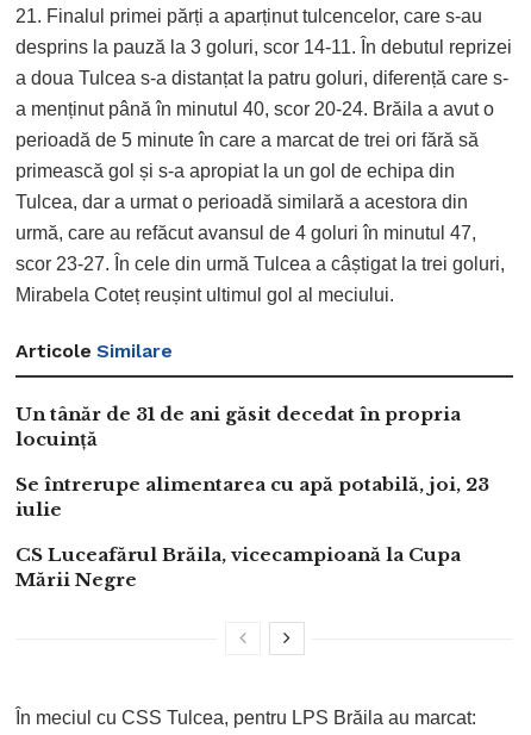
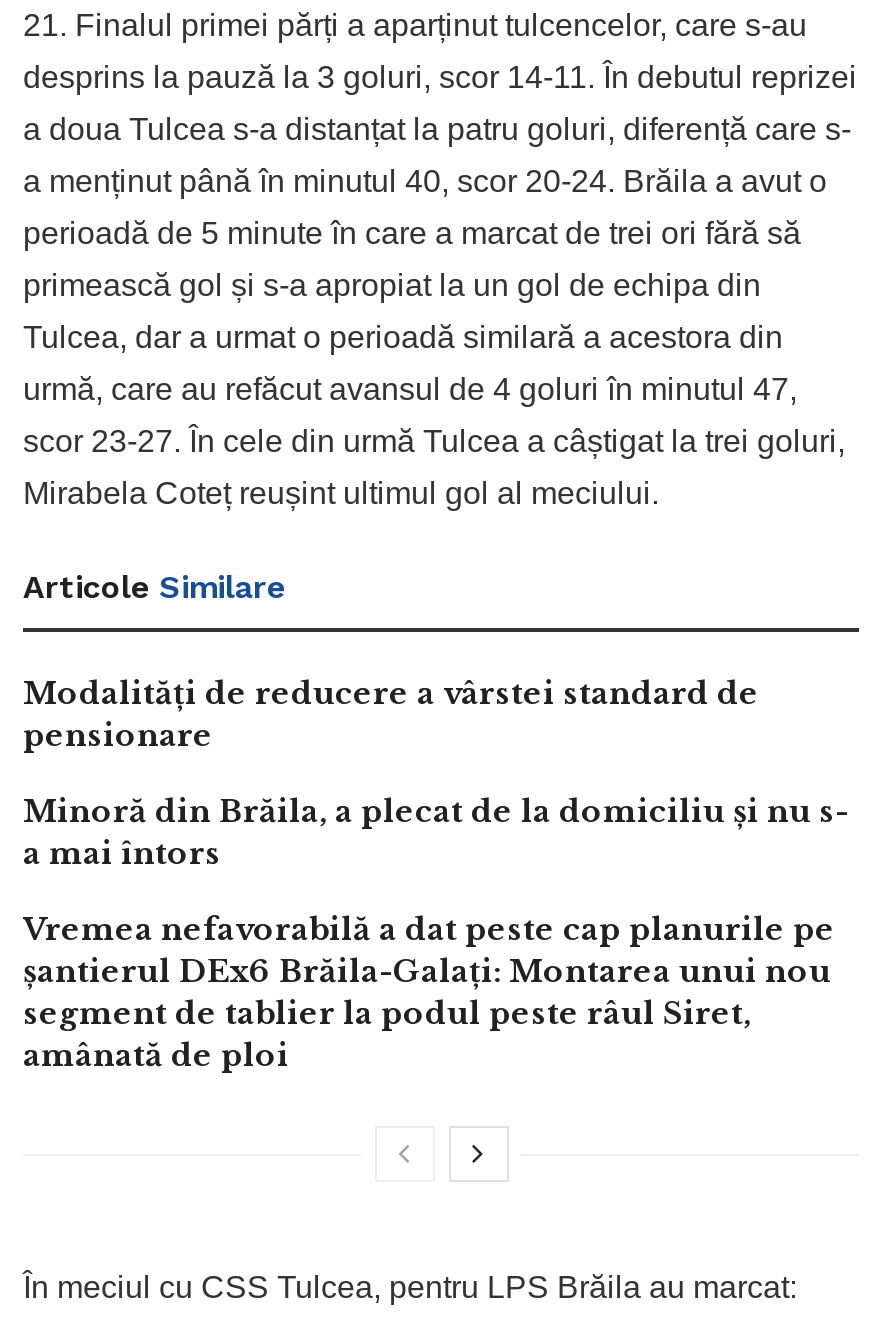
- Un tânăr de 31 de ani găsit decedat în propria
- locuință
+ Modalități de reducere a vârstei standard de
+ pensionare

- Se întrerupe alimentarea cu apă potabilă, joi, 23
- iulie
+ Minoră din Brăila, a plecat de la domiciliu și nu s-
+ a mai întors

- CS Luceafărul Brăila, vicecampioană la Cupa
- Mării Negre
+ Vremea nefavorabilă a dat peste cap planurile pe
+ șantierul DEx6 Brăila-Galați: Montarea unui nou
+ segment de tablier la podul peste râul Siret,
+ amânată de ploi
